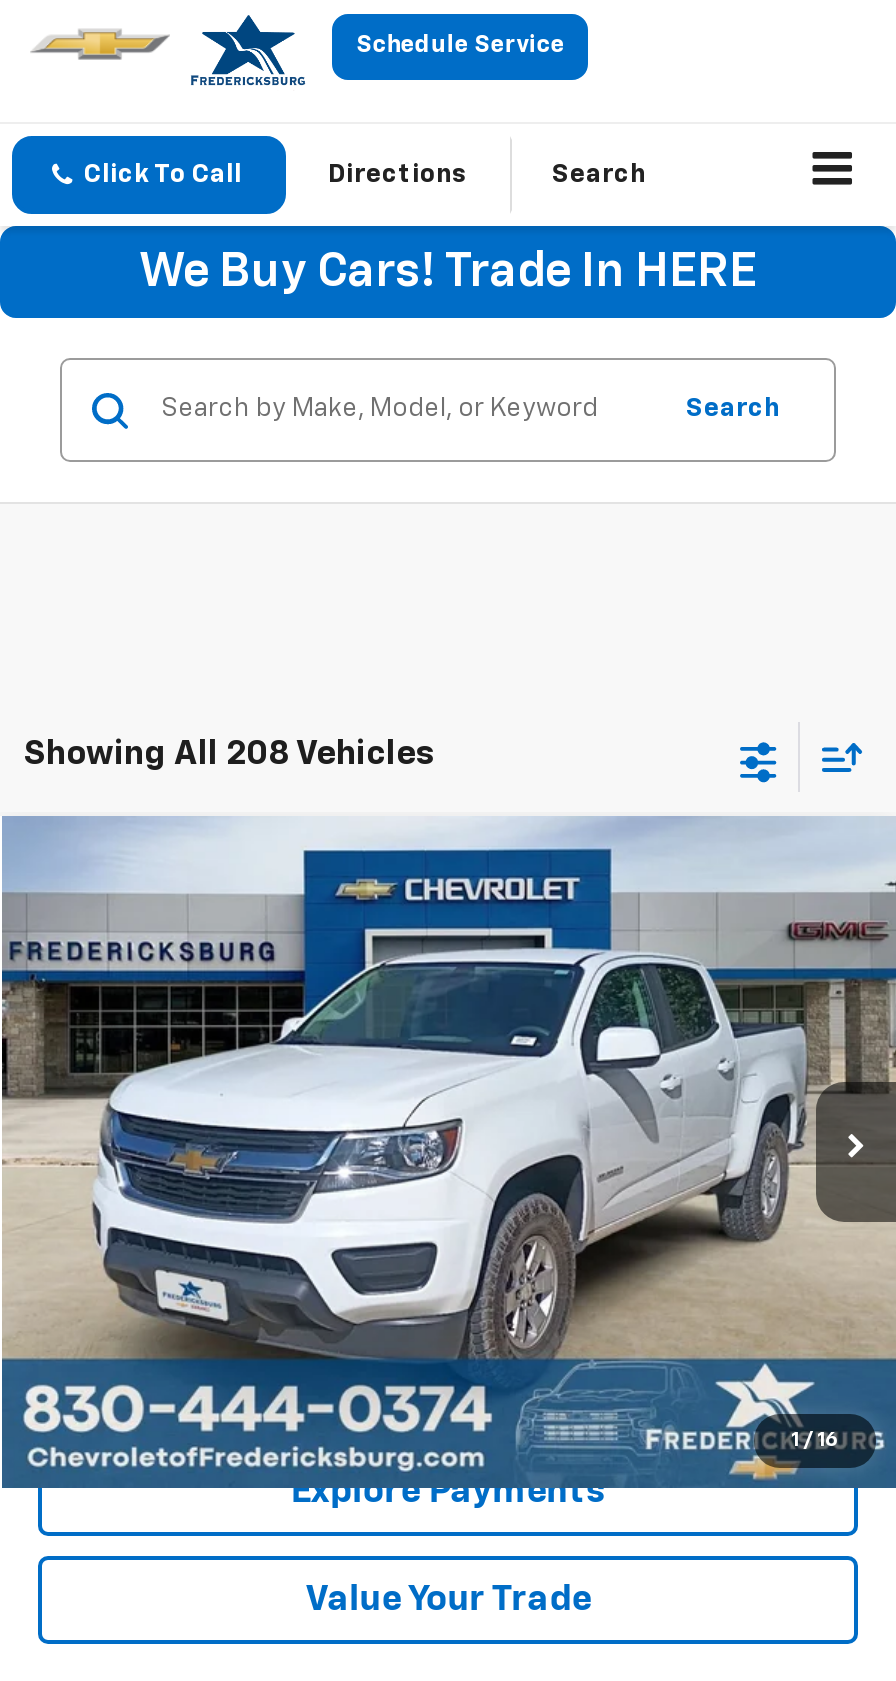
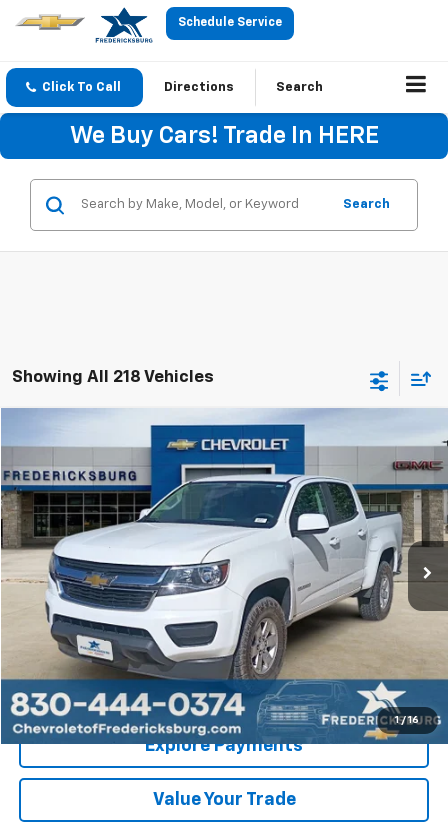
- Showing All 208 Vehicles
+ Showing All 218 Vehicles
